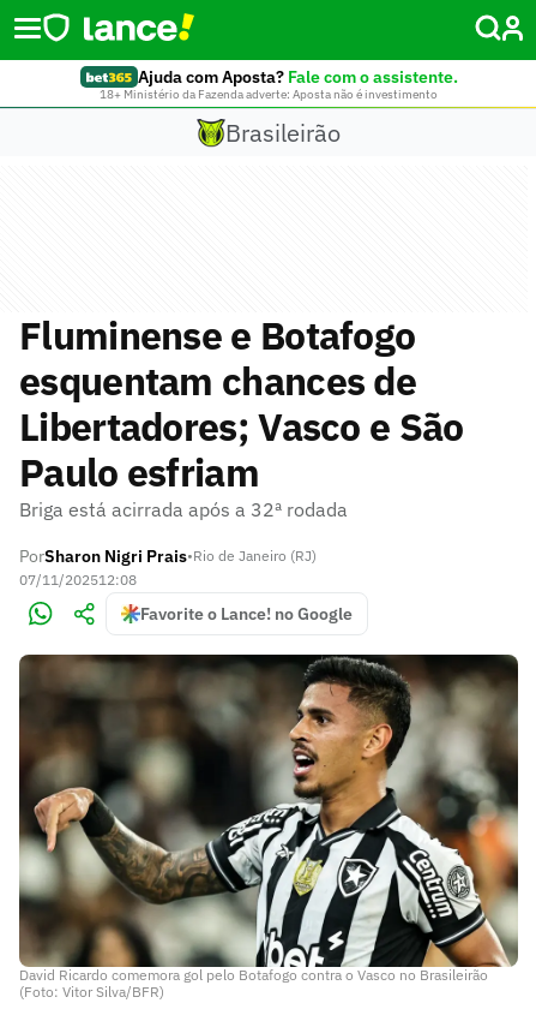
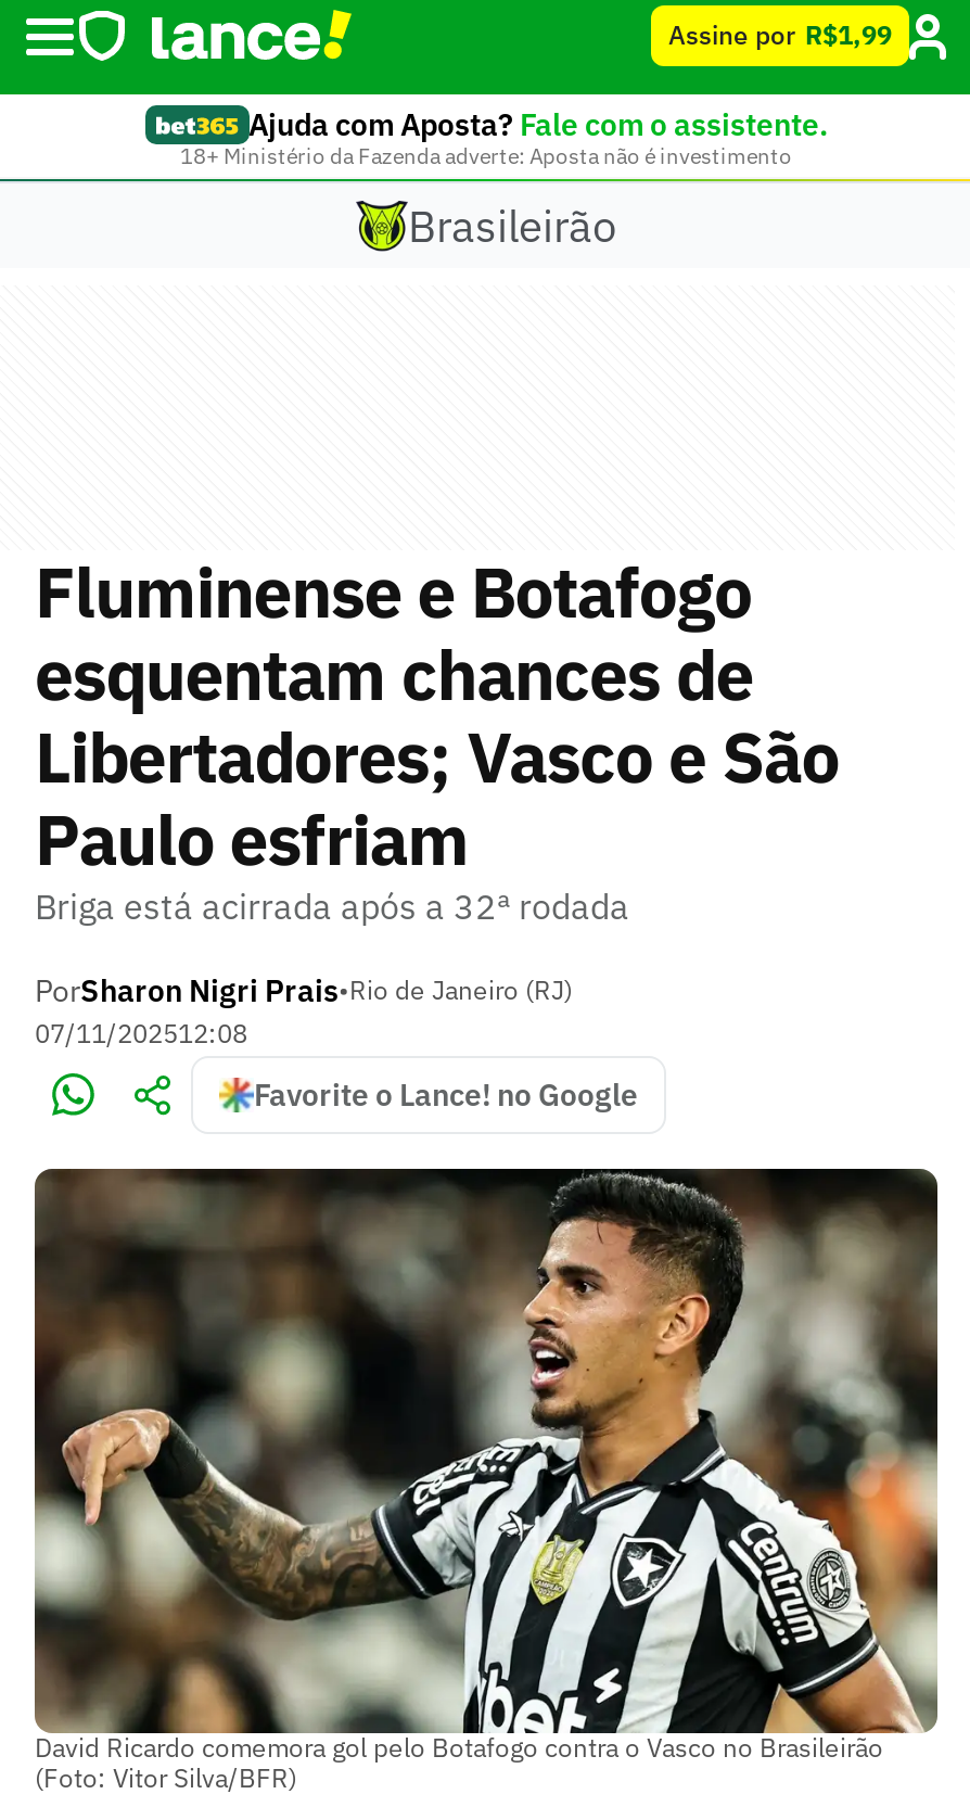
+ Assine por R$1,99
